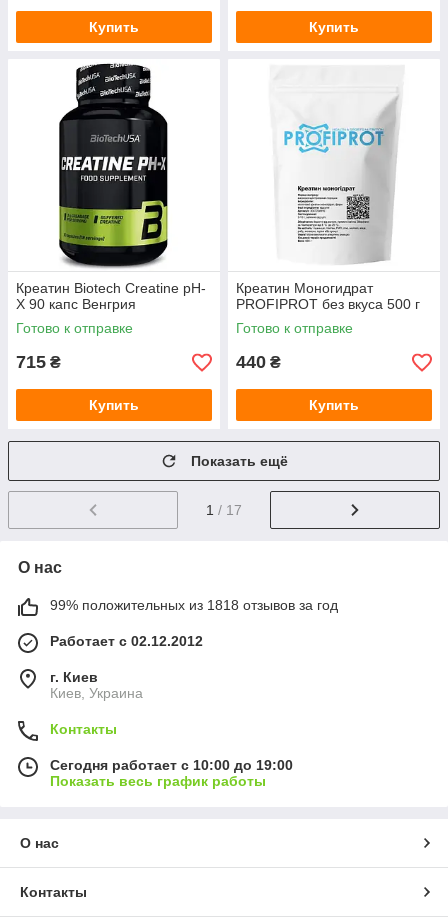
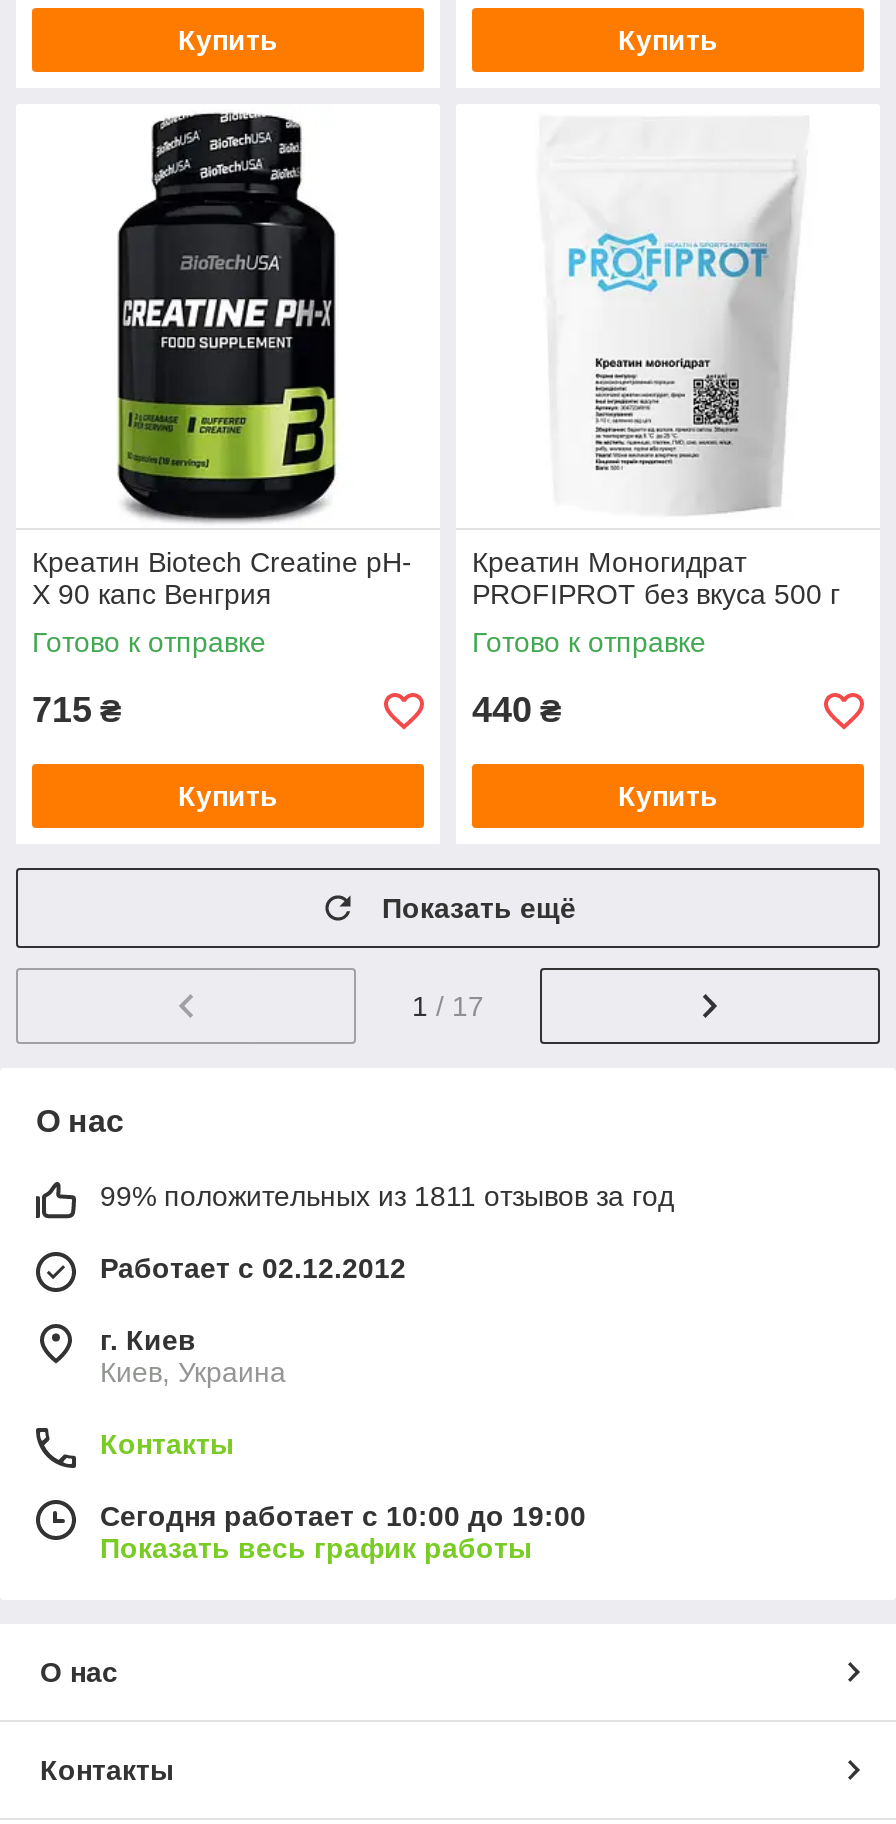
- 99% положительных из 1818 отзывов за год
+ 99% положительных из 1811 отзывов за год
